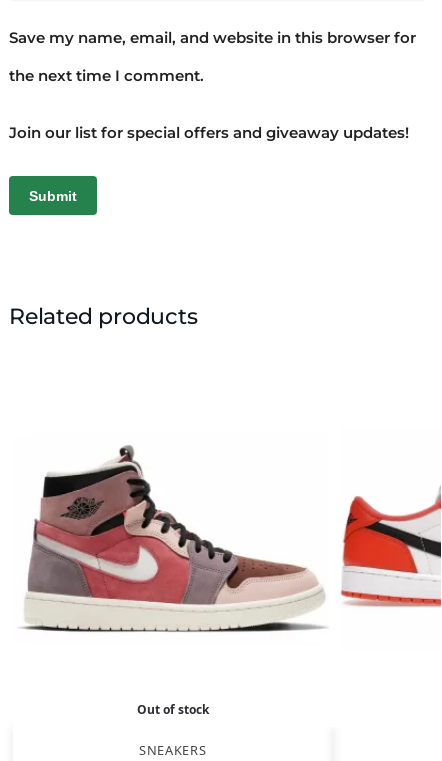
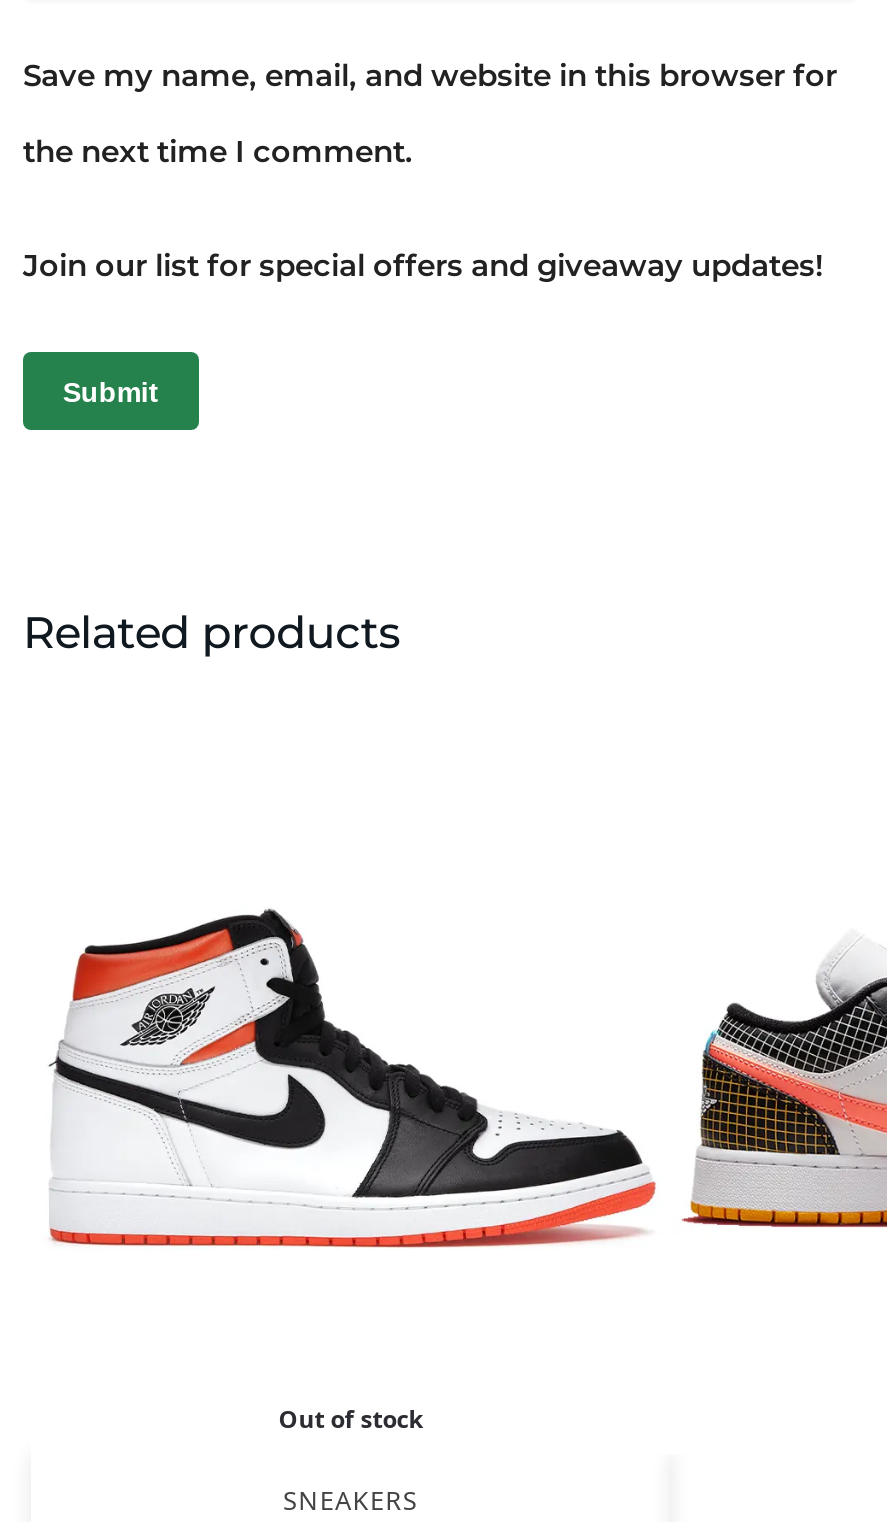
- [image]
+ [image]

- [image]
+ [image]
